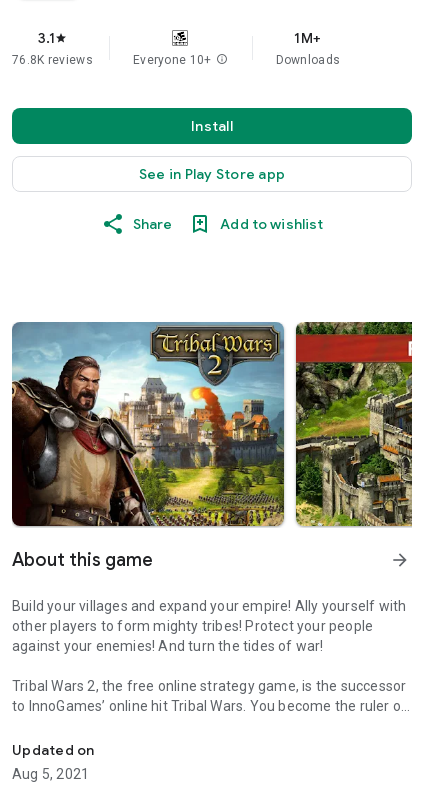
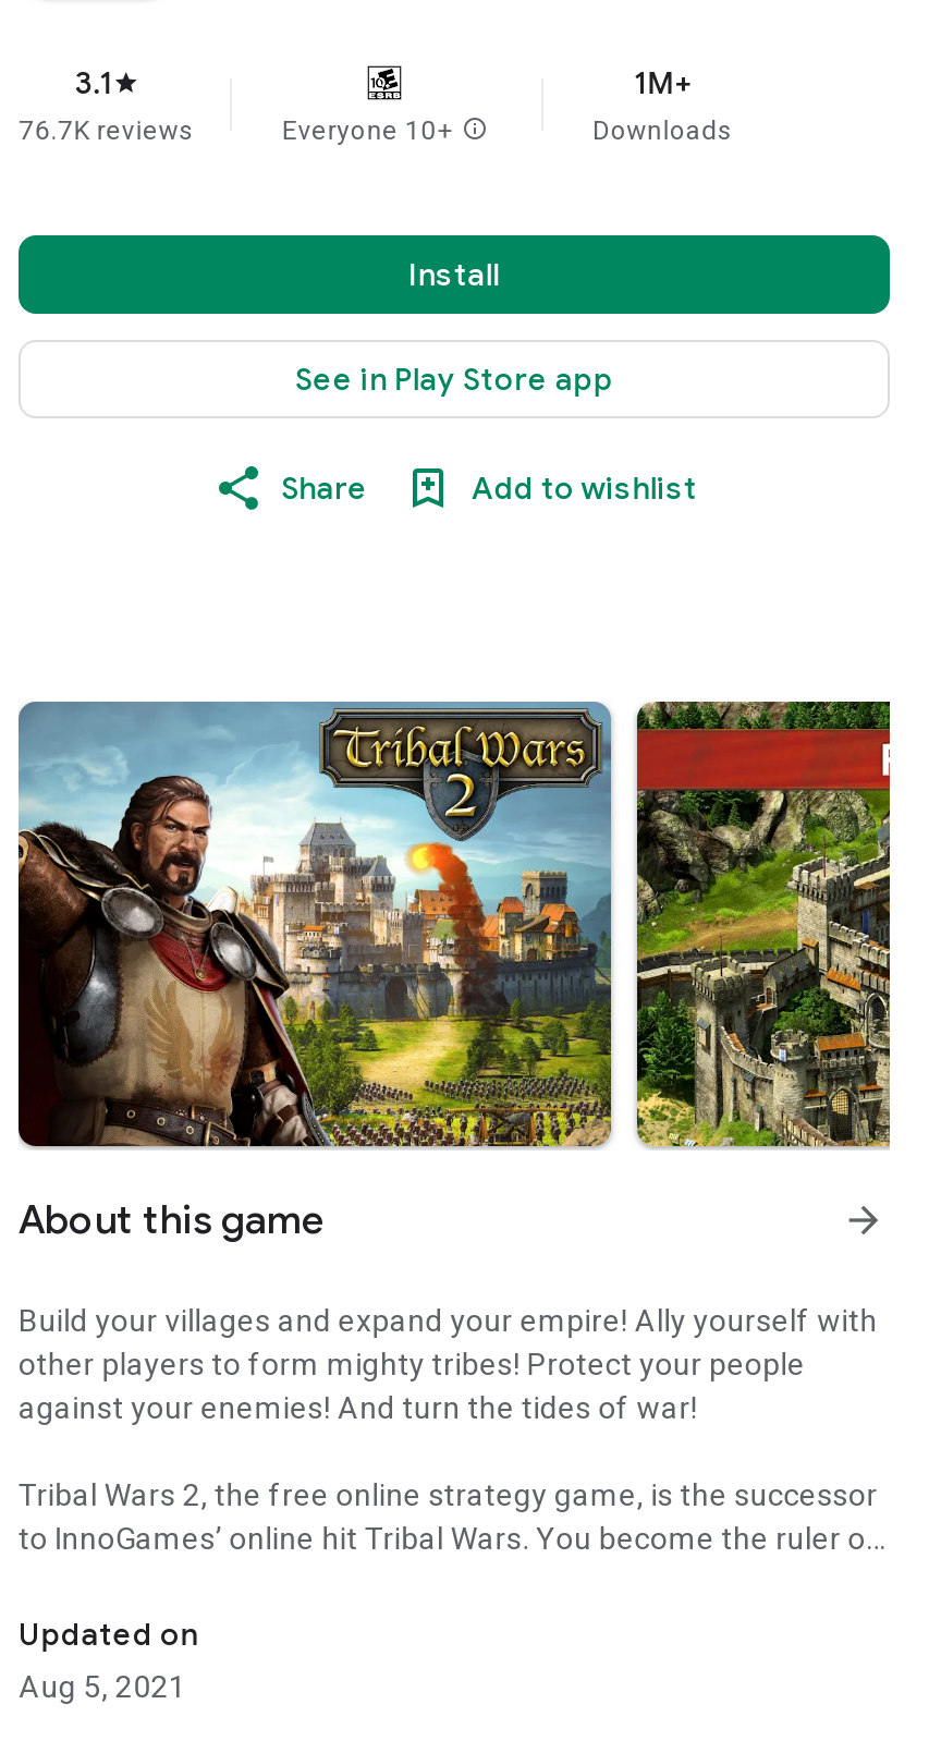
- 76.8K reviews
+ 76.7K reviews
